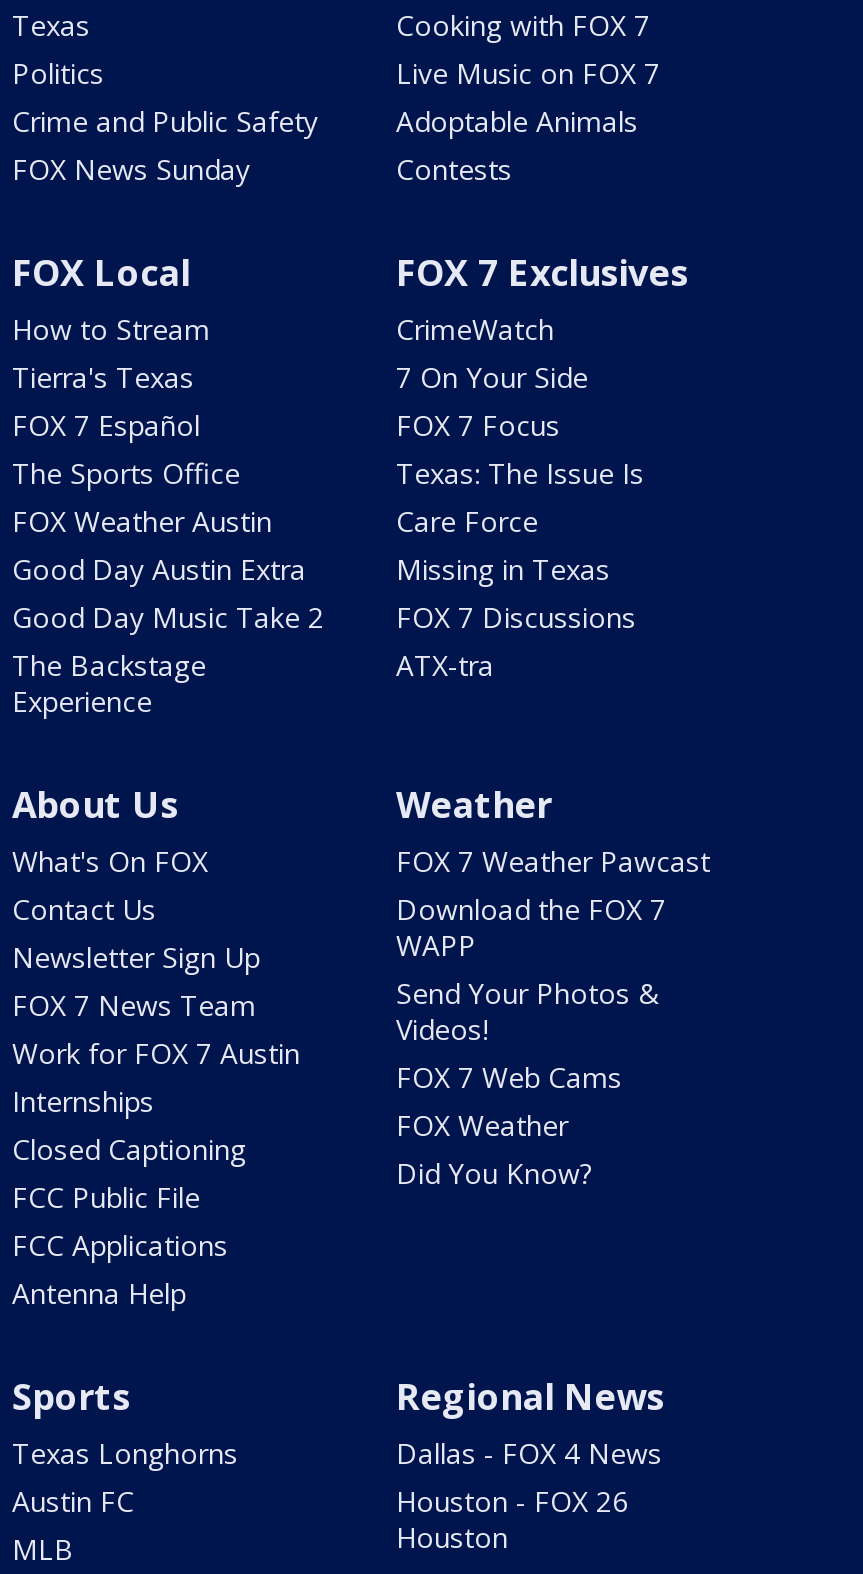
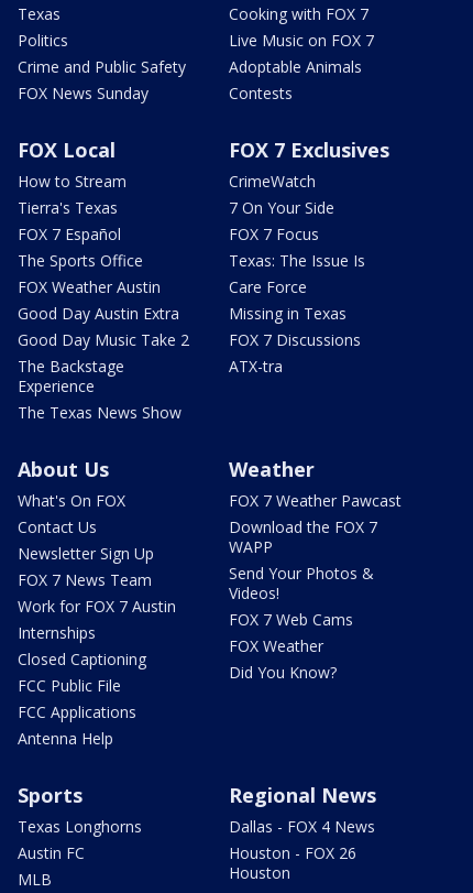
+ The Texas News Show
